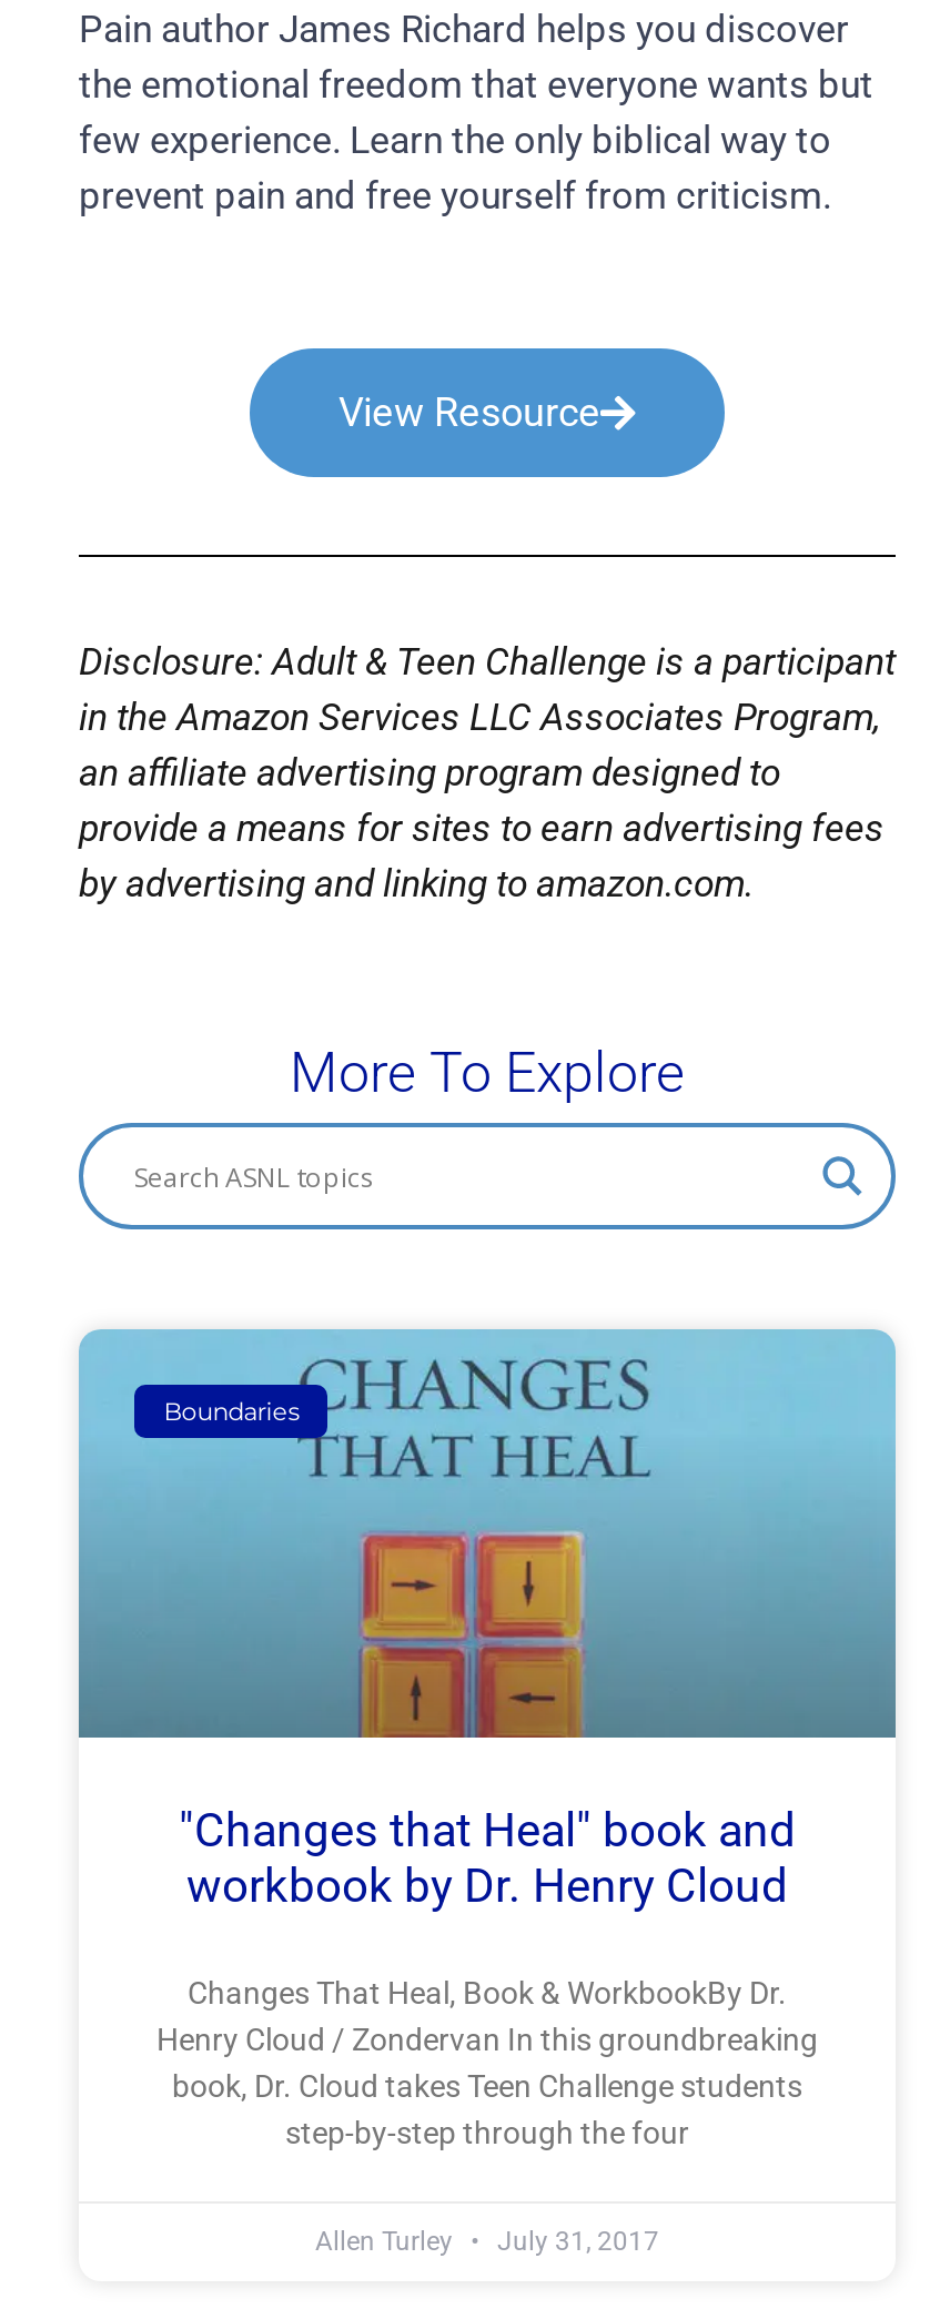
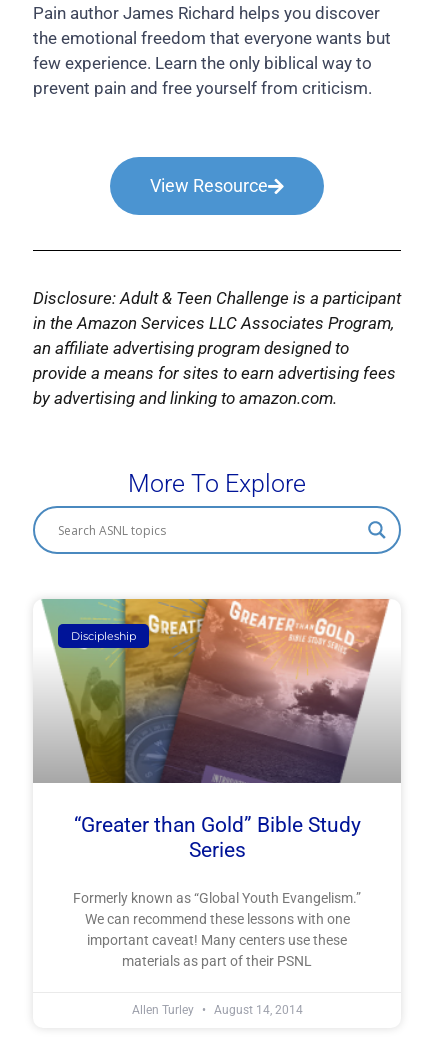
- [image]
- Boundaries
+ [image]
+ Discipleship

- "Changes that Heal" book and
- workbook by Dr. Henry Cloud
+ “Greater than Gold” Bible Study
+ Series

- Changes That Heal, Book & WorkbookBy Dr.
- Henry Cloud / Zondervan In this groundbreaking
- book, Dr. Cloud takes Teen Challenge students
- step-by-step through the four
+ Formerly known as “Global Youth Evangelism.”
+ We can recommend these lessons with one
+ important caveat! Many centers use these
+ materials as part of their PSNL

- Allen Turley July 31, 2017
+ Allen Turley August 14, 2014
